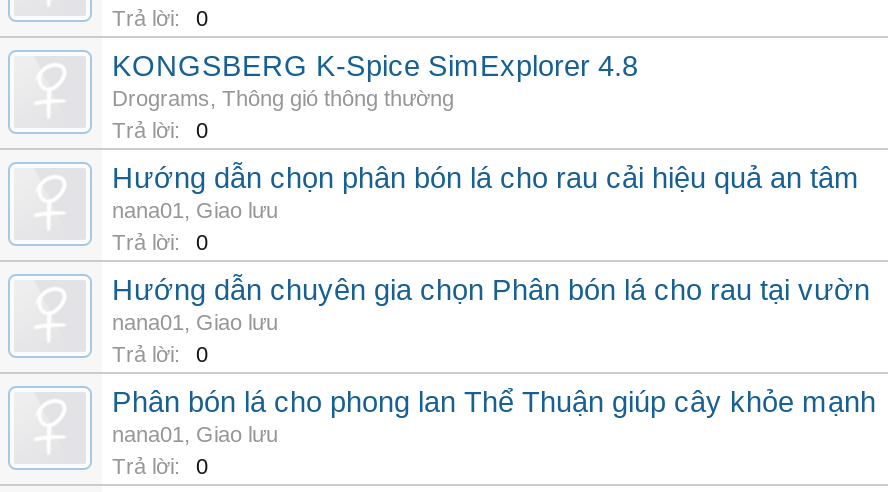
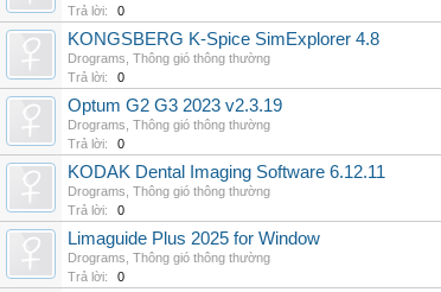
- Hướng dẫn chọn phân bón lá cho rau cải hiệu quả an tâm
- nana01, Giao lưu
+ Optum G2 G3 2023 v2.3.19
+ Drograms, Thông gió thông thường

- Hướng dẫn chuyên gia chọn Phân bón lá cho rau tại vườn
- nana01, Giao lưu
+ KODAK Dental Imaging Software 6.12.11
+ Drograms, Thông gió thông thường

- Phân bón lá cho phong lan Thể Thuận giúp cây khỏe mạnh
- nana01, Giao lưu
+ Limaguide Plus 2025 for Window
+ Drograms, Thông gió thông thường
